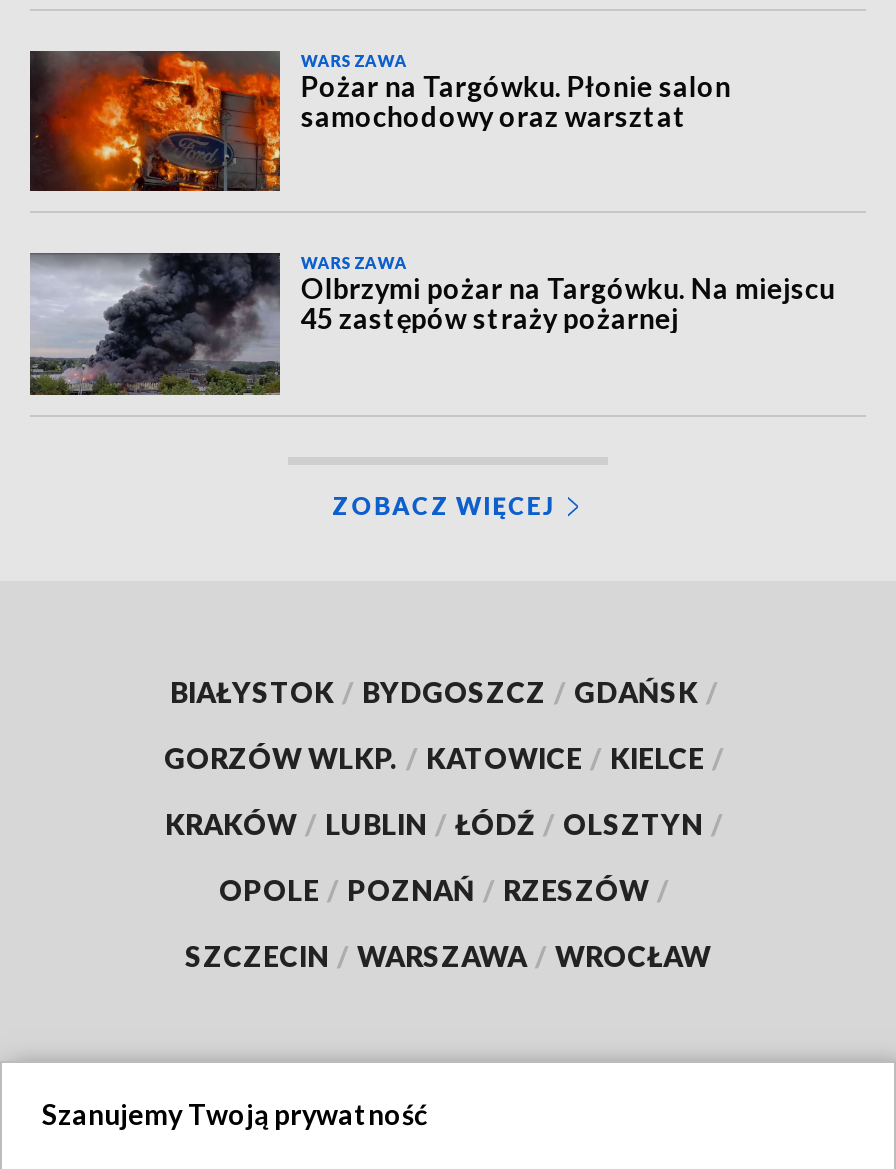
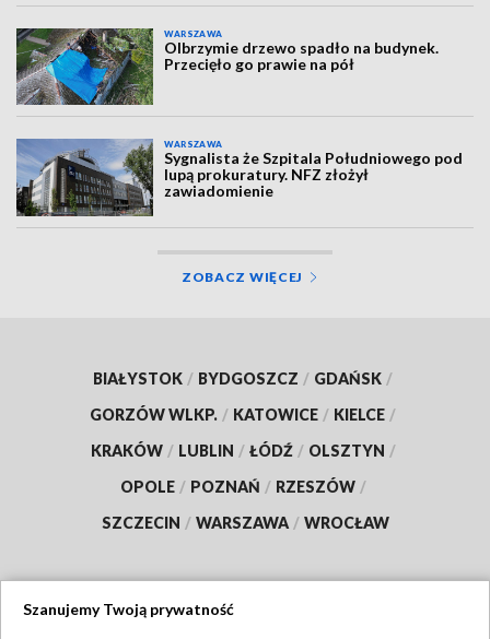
- [image]
- Pożar na Targówku. Płonie salon
- samochodowy oraz warsztat
+ [image]
+ Olbrzymie drzewo spadło na budynek.
+ Przecięło go prawie na pół

- [image]
- Olbrzymi pożar na Targówku. Na miejscu
- 45 zastępów straży pożarnej
+ [image]
+ Sygnalista że Szpitala Południowego pod
+ lupą prokuratury. NFZ złożył
+ zawiadomienie
